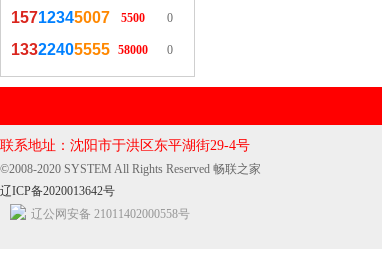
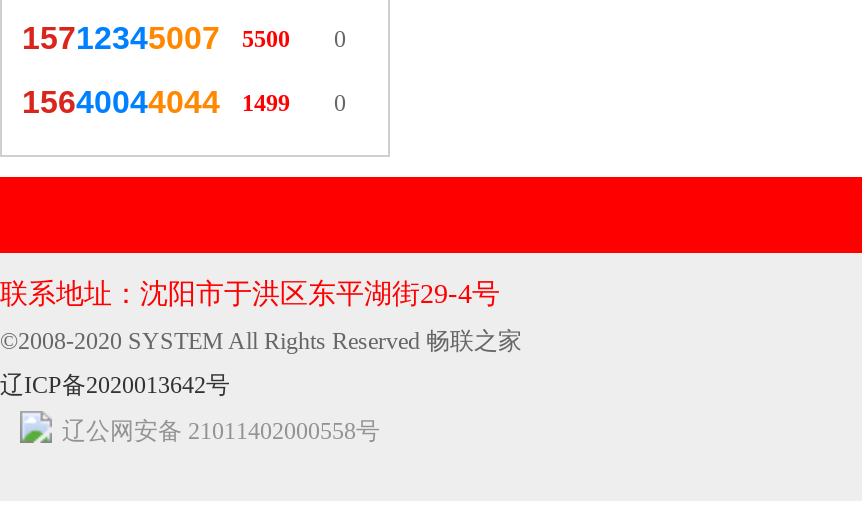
- 13322405555 58000
+ 15640044044
+ 1499
